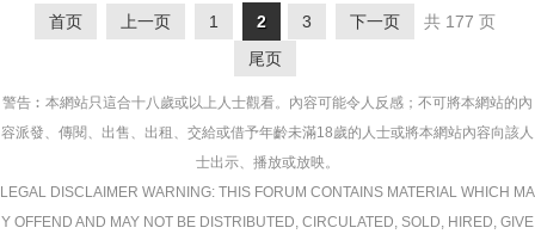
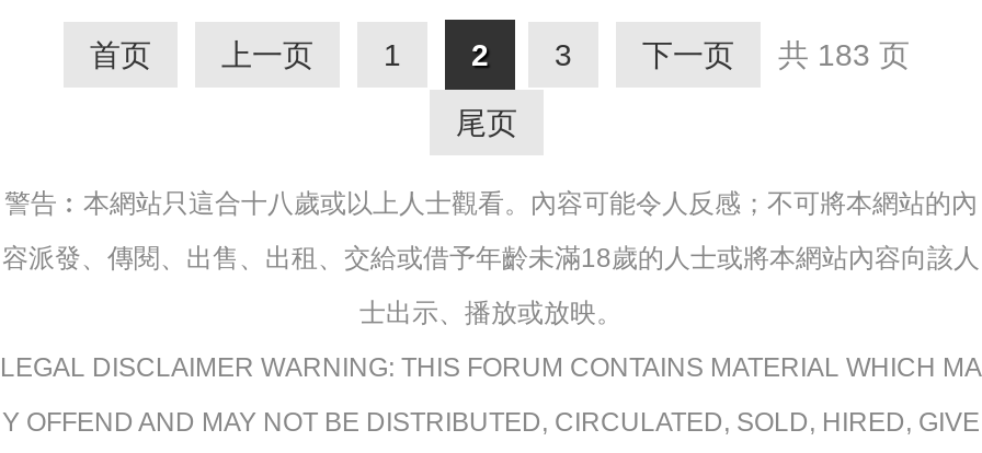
- 首页 上一页 1 2 3 下一页 共 177 页
+ 首页 上一页 1 2 3 下一页 共 183 页
